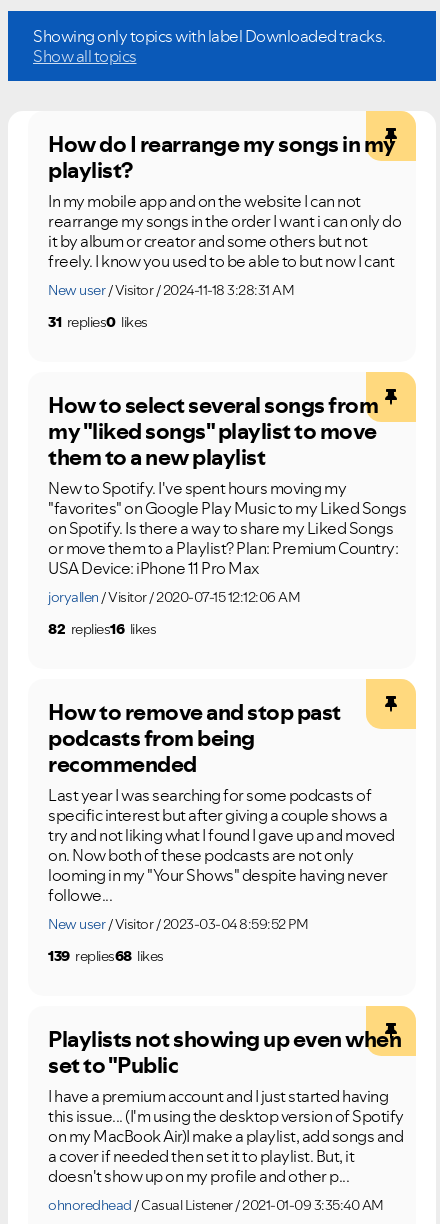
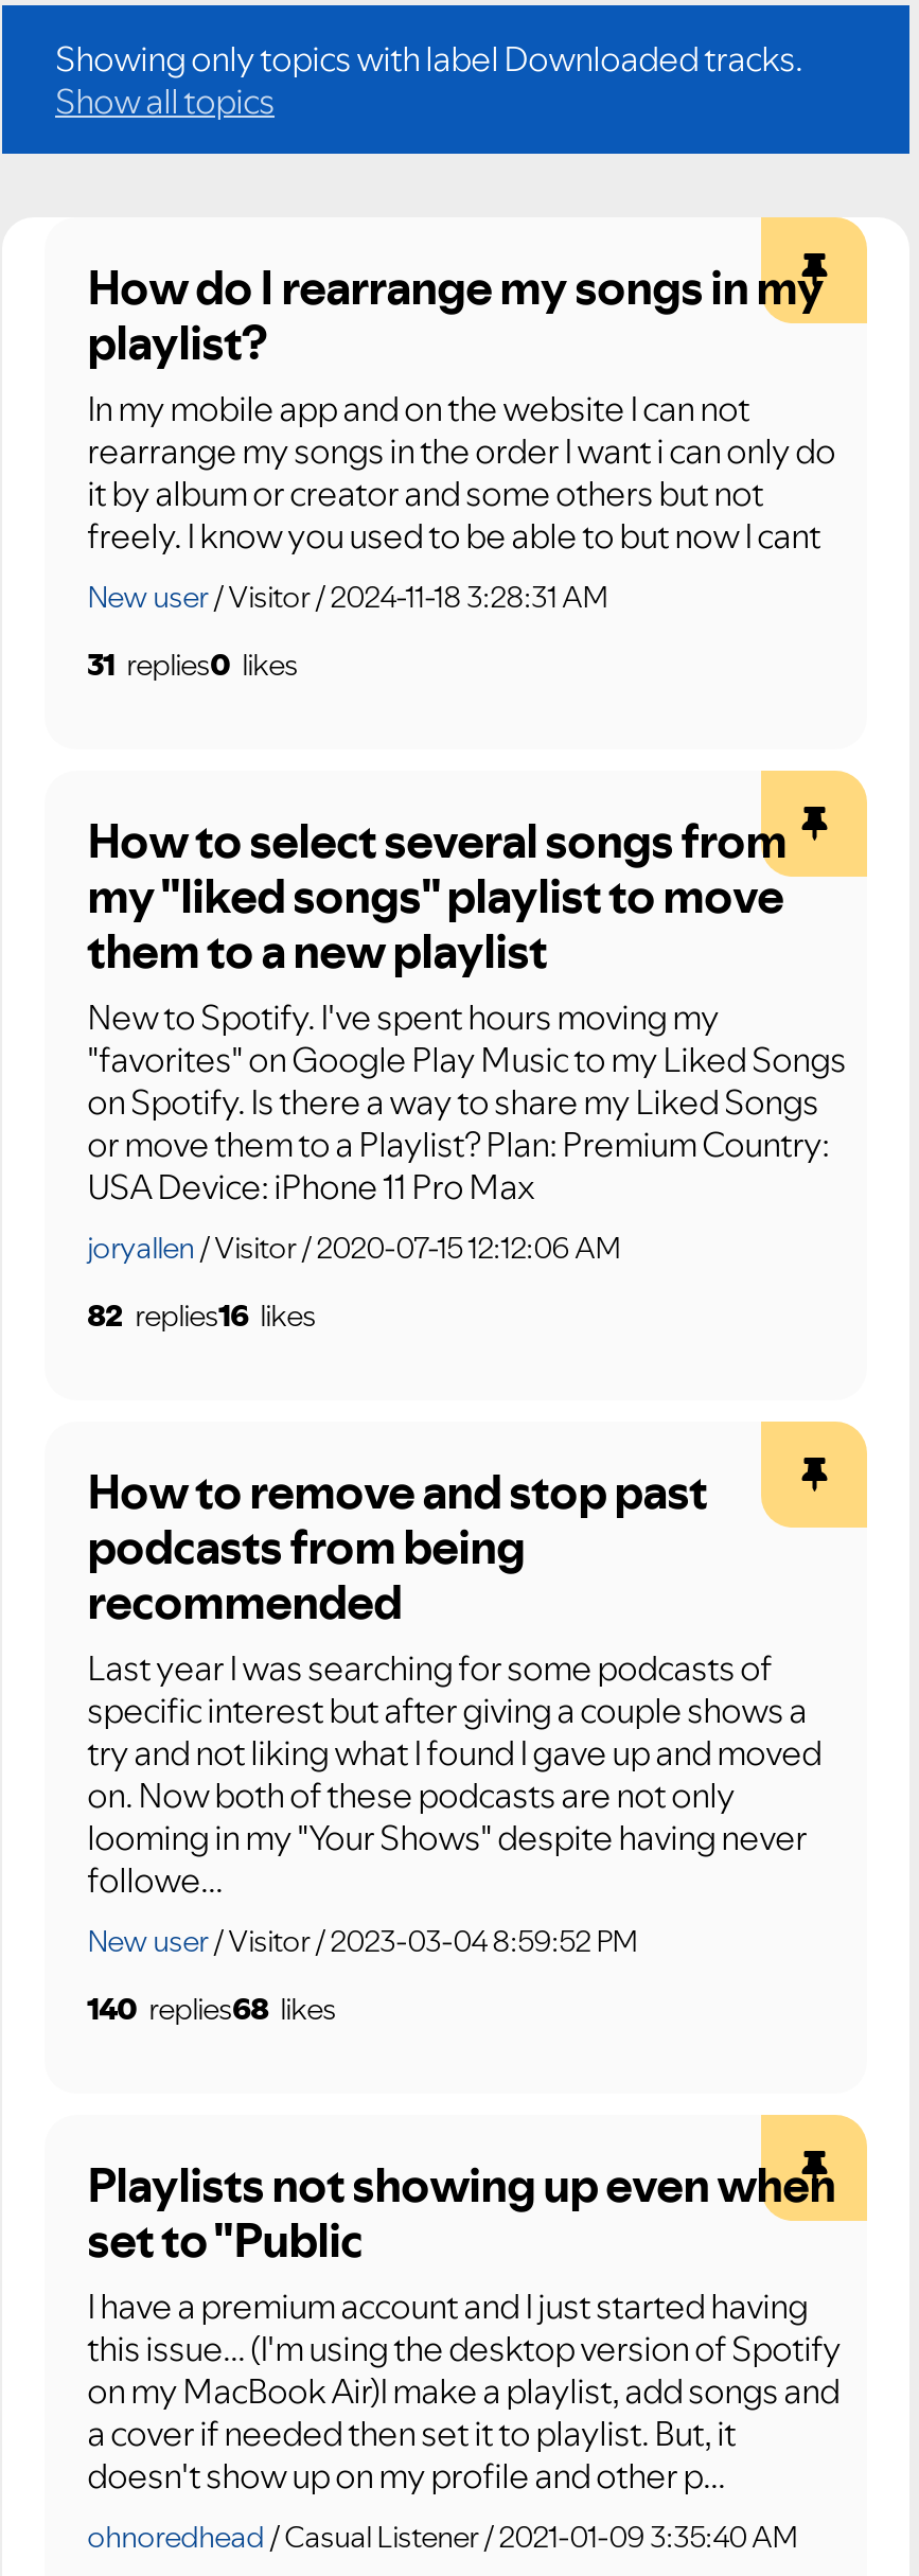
- 139 replies68 likes
+ 140 replies68 likes
